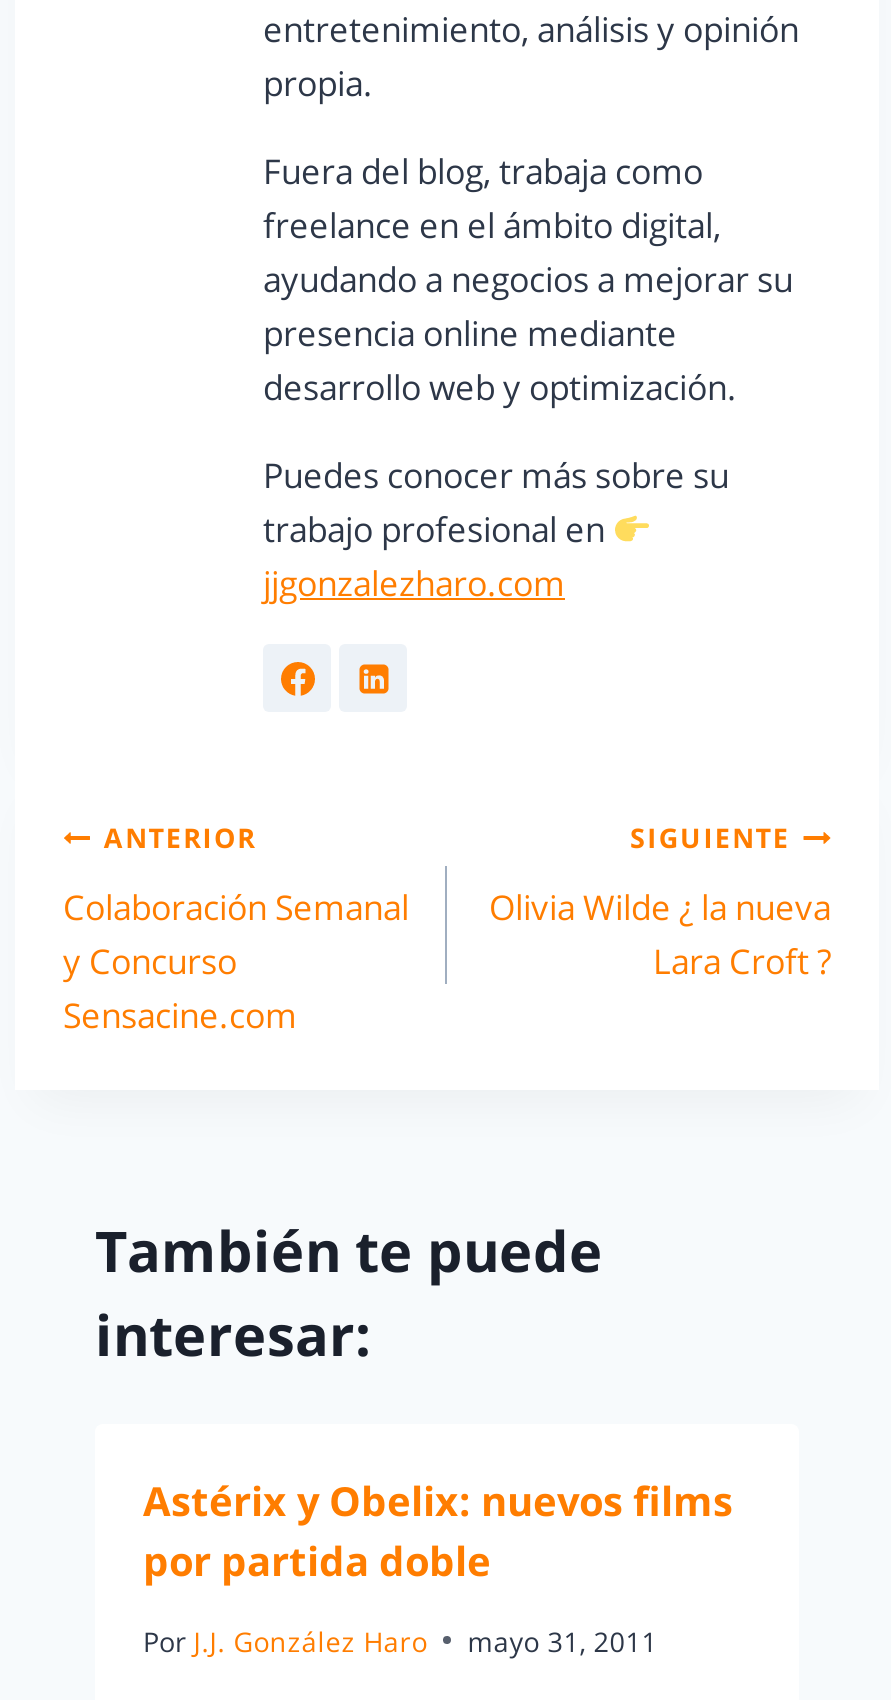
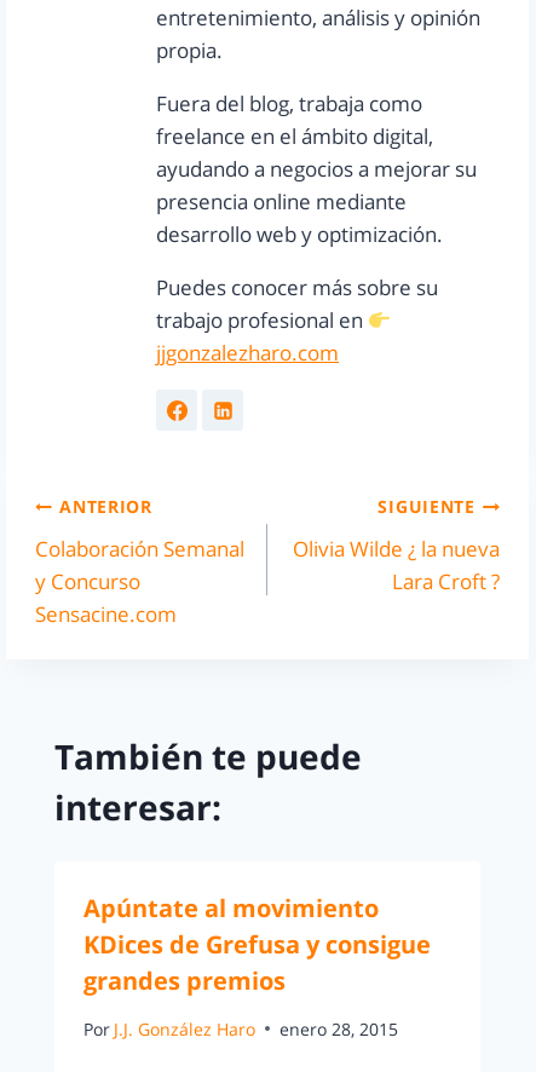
- Astérix y Obelix: nuevos films
- por partida doble
+ Apúntate al movimiento
+ KDices de Grefusa y consigue
+ grandes premios

- Por J.J. González Haro mayo 31, 2011
+ Por J.J. González Haro enero 28, 2015
